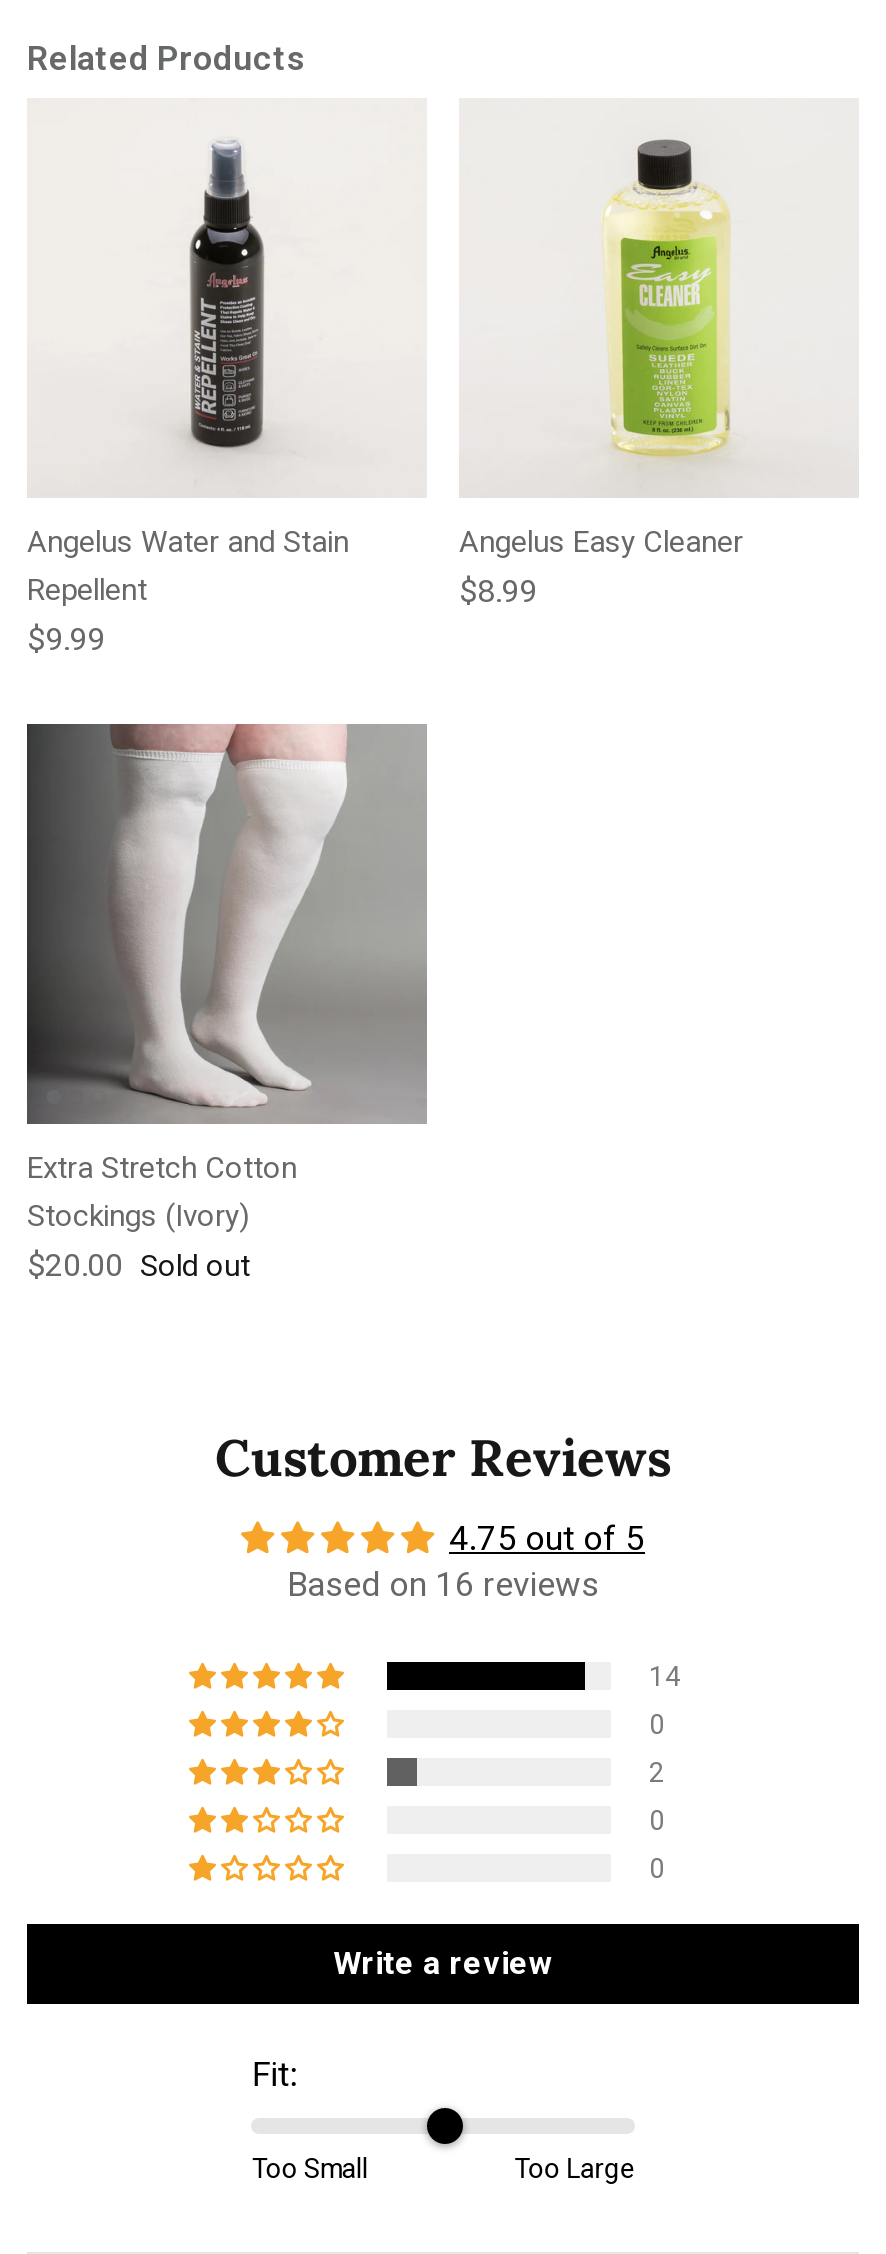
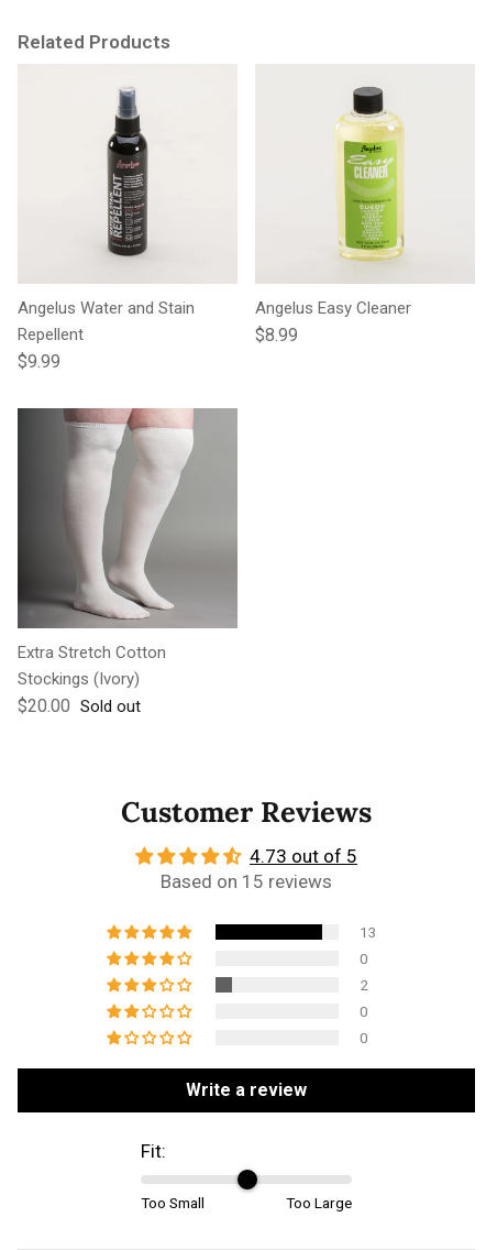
- 4.75 out of 5
+ 4.73 out of 5

- Based on 16 reviews
+ Based on 15 reviews

- 14
+ 13
